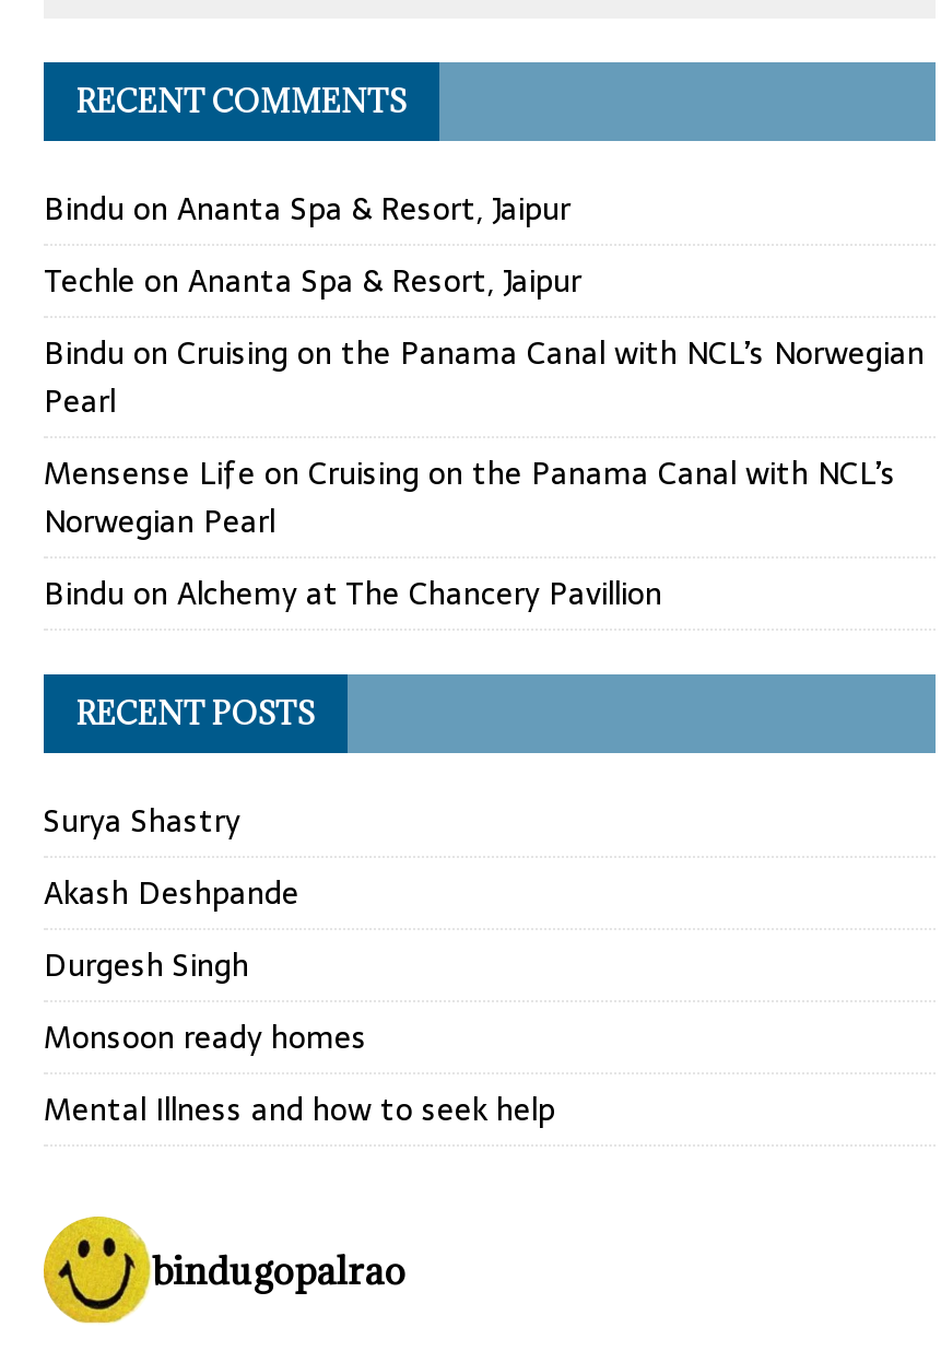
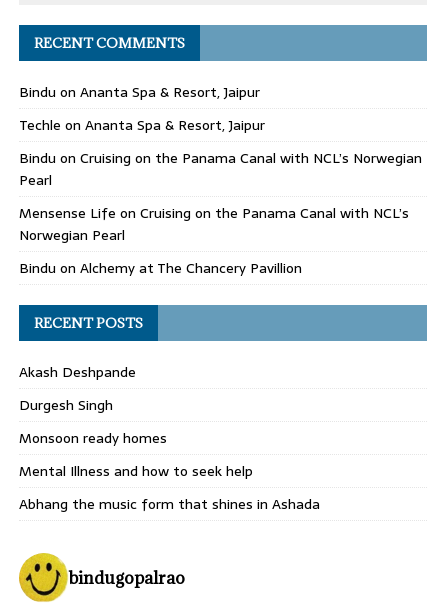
- Surya Shastry

moved up: Akash Deshpande | Durgesh Singh | Monsoon ready homes | Mental Illness and how to seek help

+ Abhang the music form that shines in Ashada
